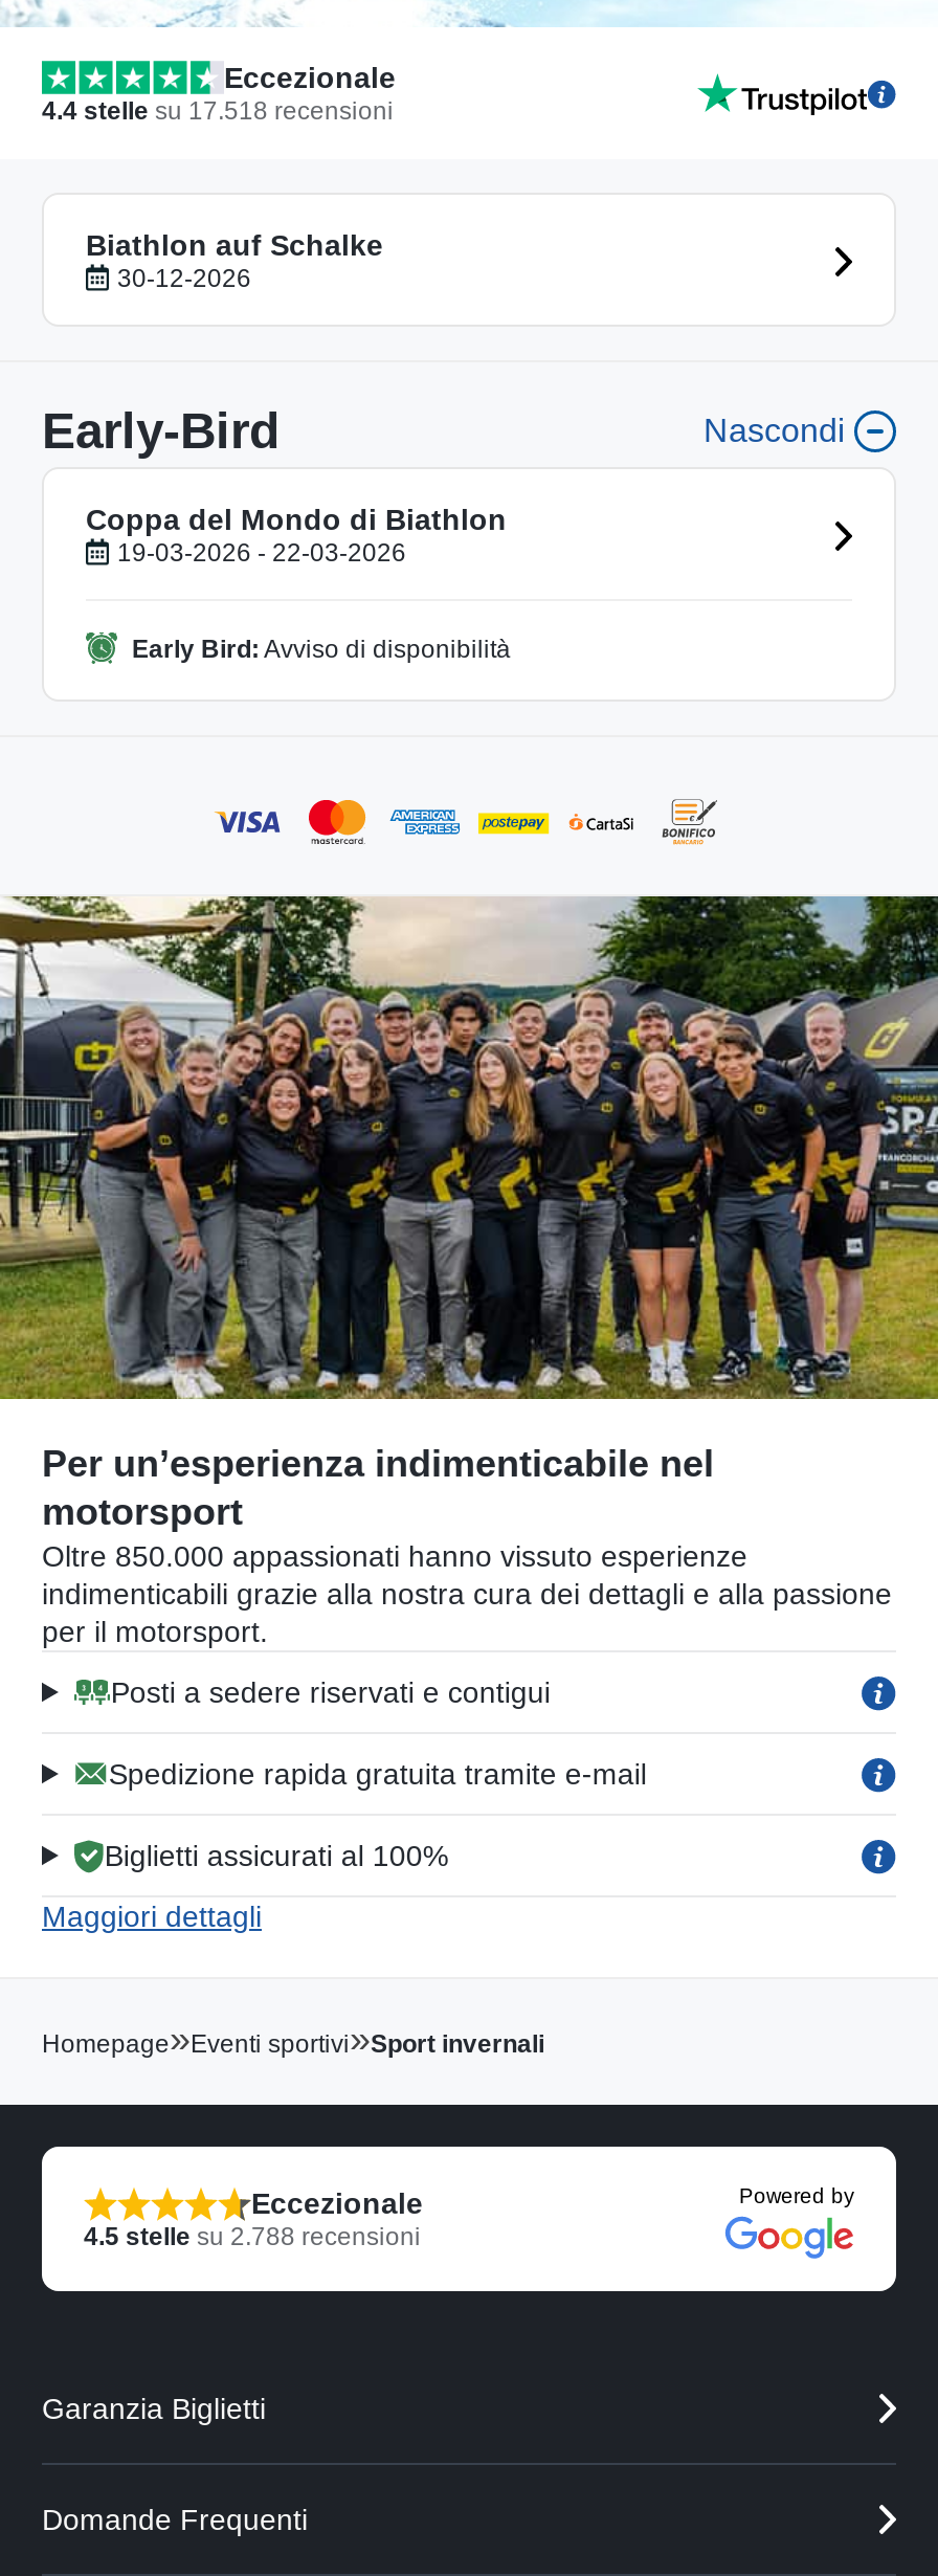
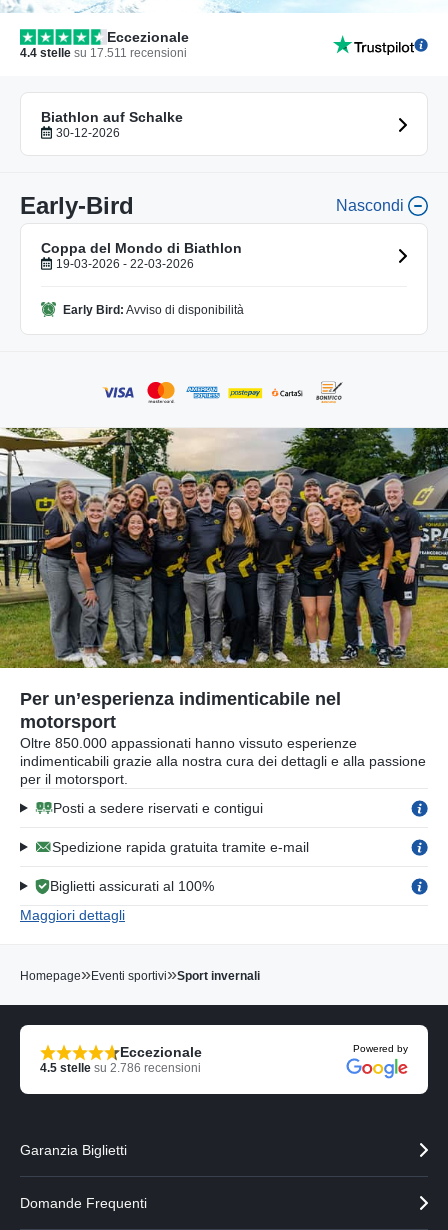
- 4.4 stelle su 17.518 recensioni
+ 4.4 stelle su 17.511 recensioni

- 4.5 stelle su 2.788 recensioni
+ 4.5 stelle su 2.786 recensioni
